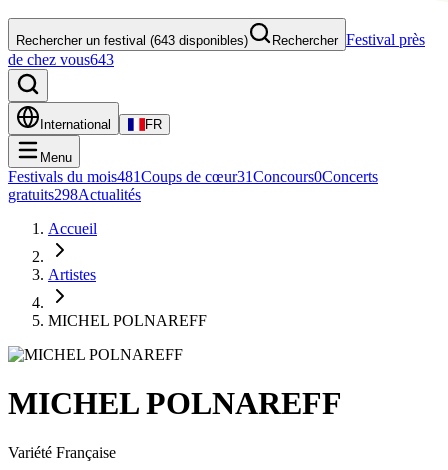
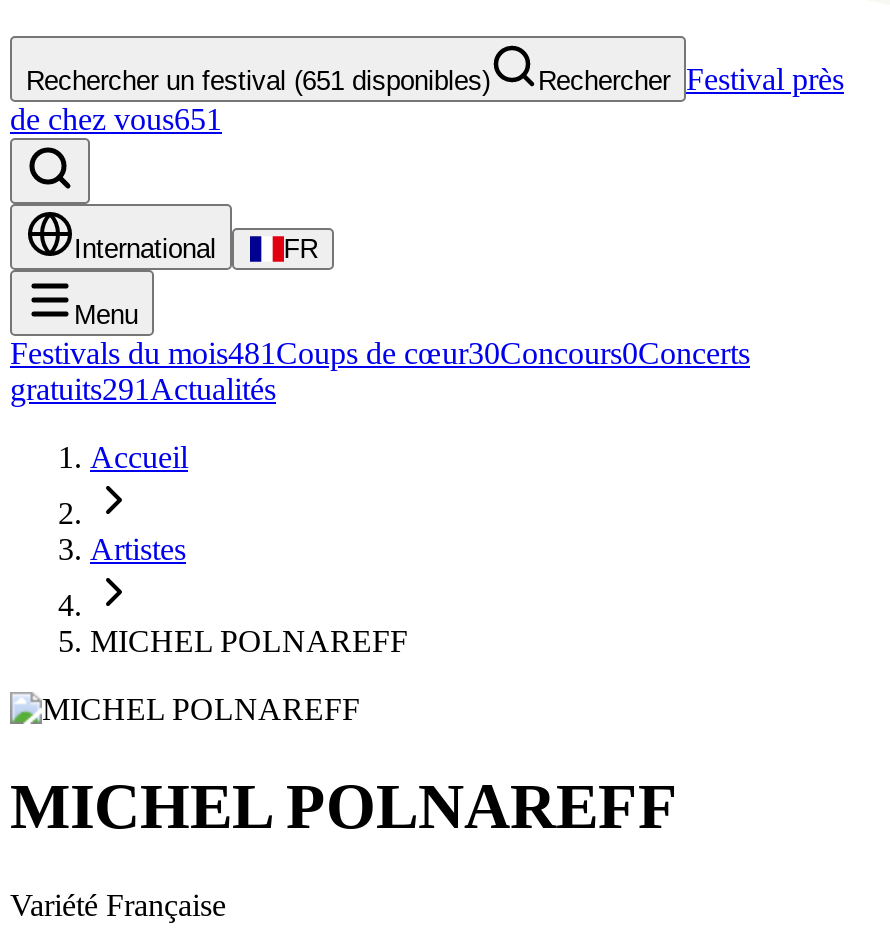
- Rechercher un festival (643 disponibles)
+ Rechercher un festival (651 disponibles)

- de chez vous643
+ de chez vous651

- Festivals du mois481 Coups de cœur31Concours0Concerts
+ Festivals du mois481 Coups de cœur30Concours0Concerts

- gratuits298 Actualités
+ gratuits291 Actualités
